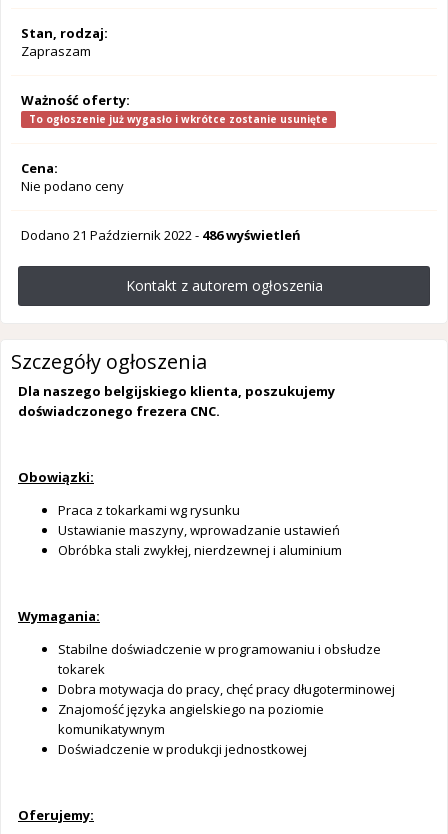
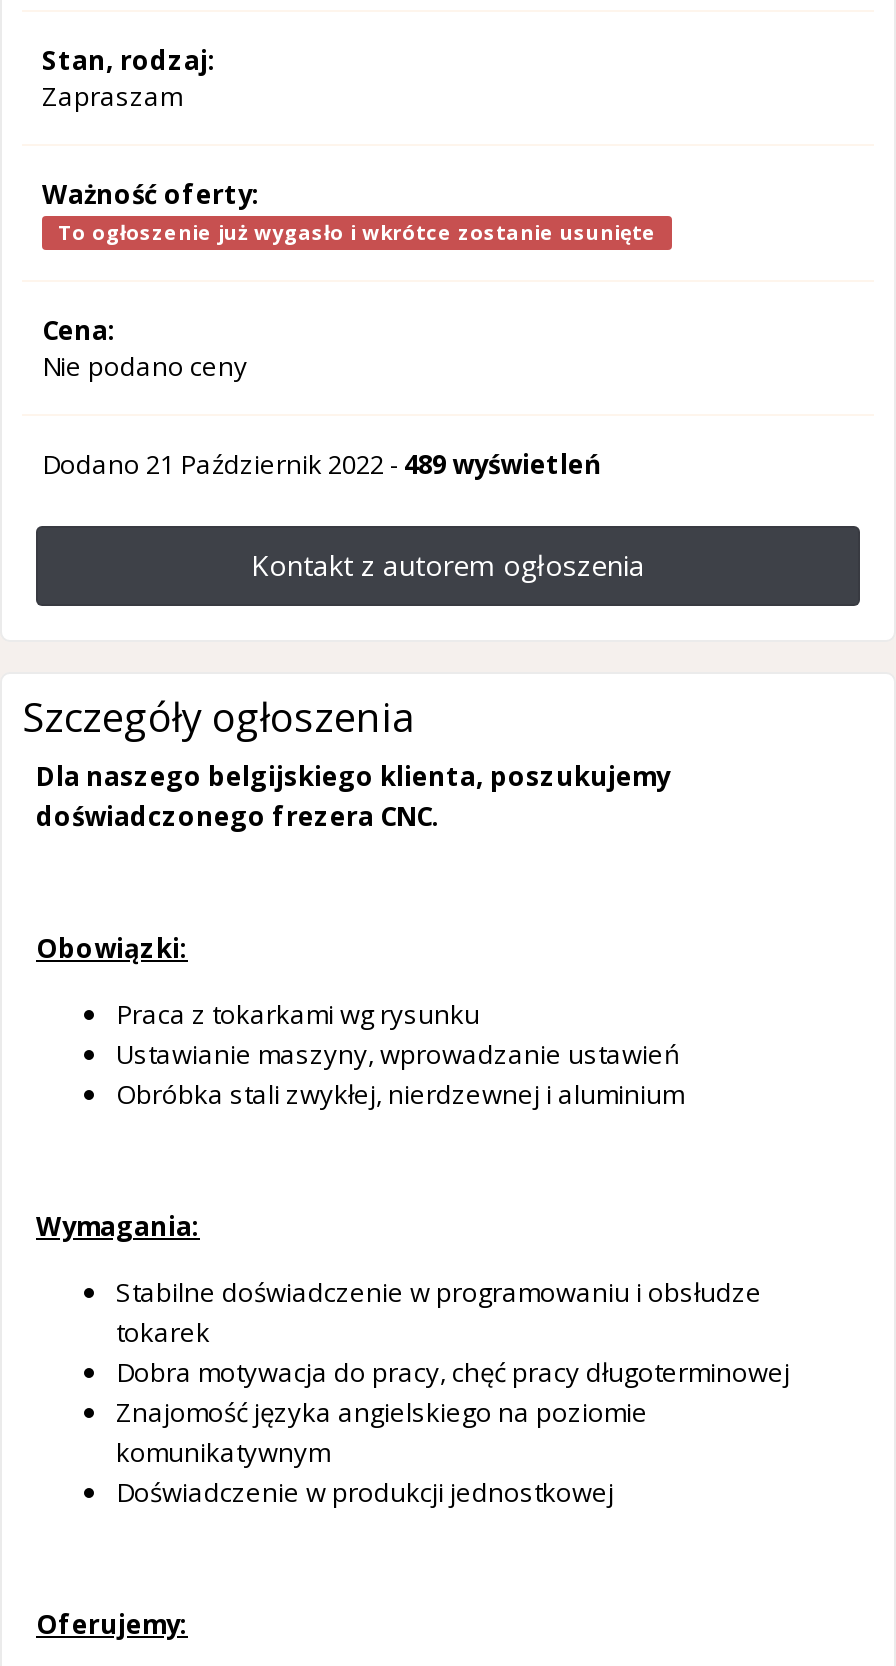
- Dodano 21 Październik 2022 - 486 wyświetleń
+ Dodano 21 Październik 2022 - 489 wyświetleń
